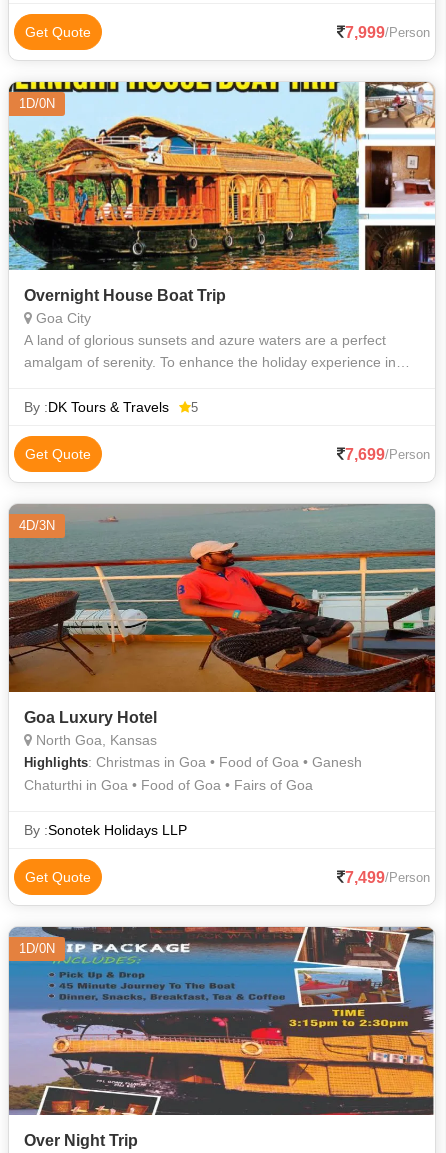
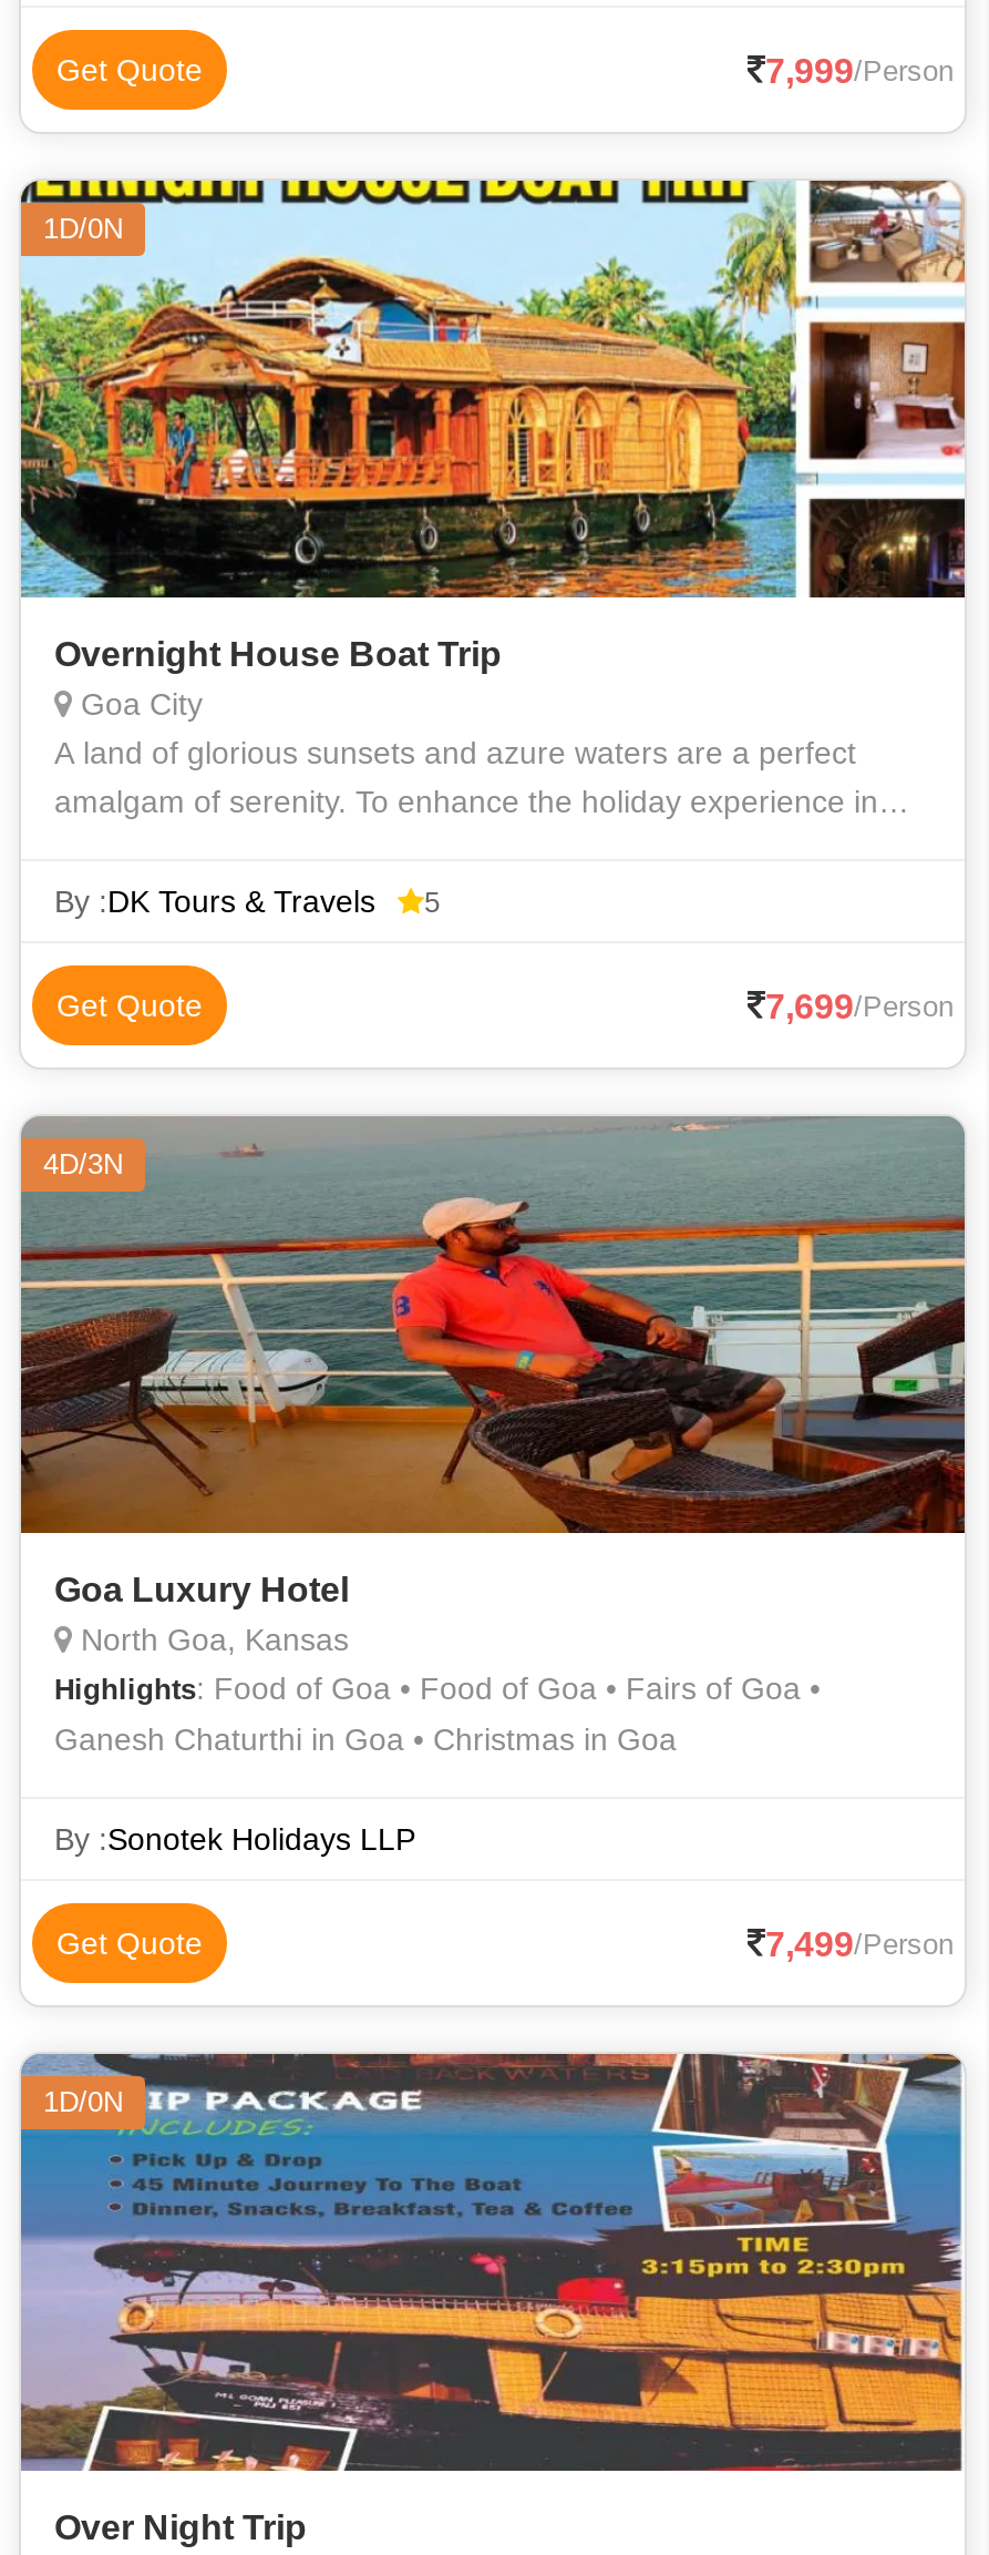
- Highlights: Christmas in Goa • Food of Goa • Ganesh
- Chaturthi in Goa • Food of Goa • Fairs of Goa
+ Highlights: Food of Goa • Food of Goa • Fairs of Goa •
+ Ganesh Chaturthi in Goa • Christmas in Goa
